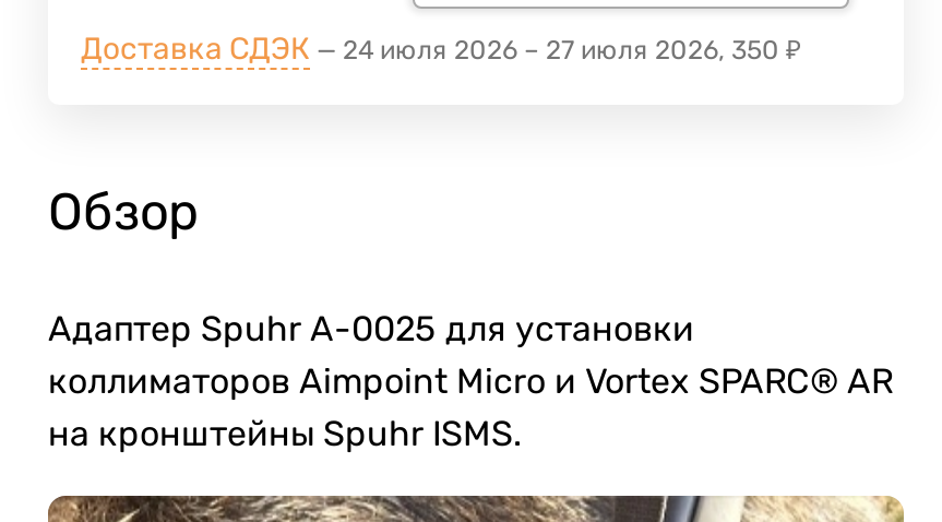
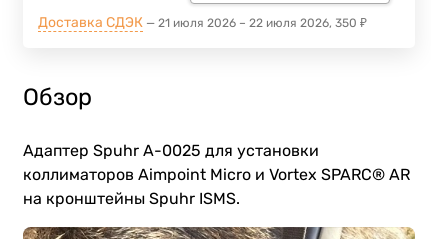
- Доставка СДЭК 24 июля 2026 – 27 июля 2026 350 ₽
+ Доставка СДЭК 21 июля 2026 – 22 июля 2026 350 ₽
